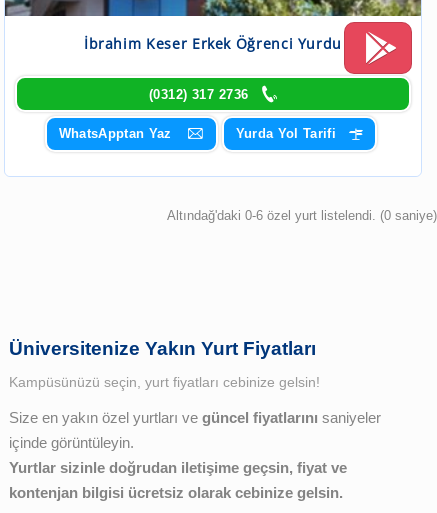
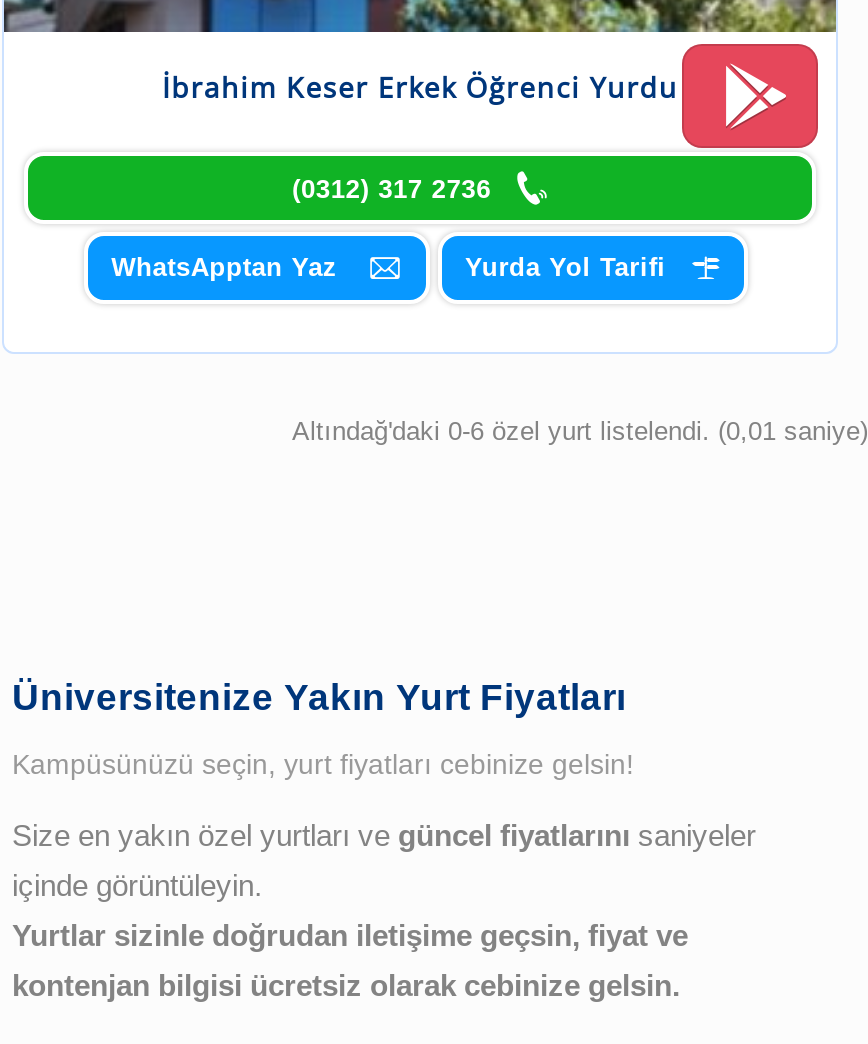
- Altındağ'daki 0-6 özel yurt listelendi. (0 saniye)
+ Altındağ'daki 0-6 özel yurt listelendi. (0,01 saniye)
